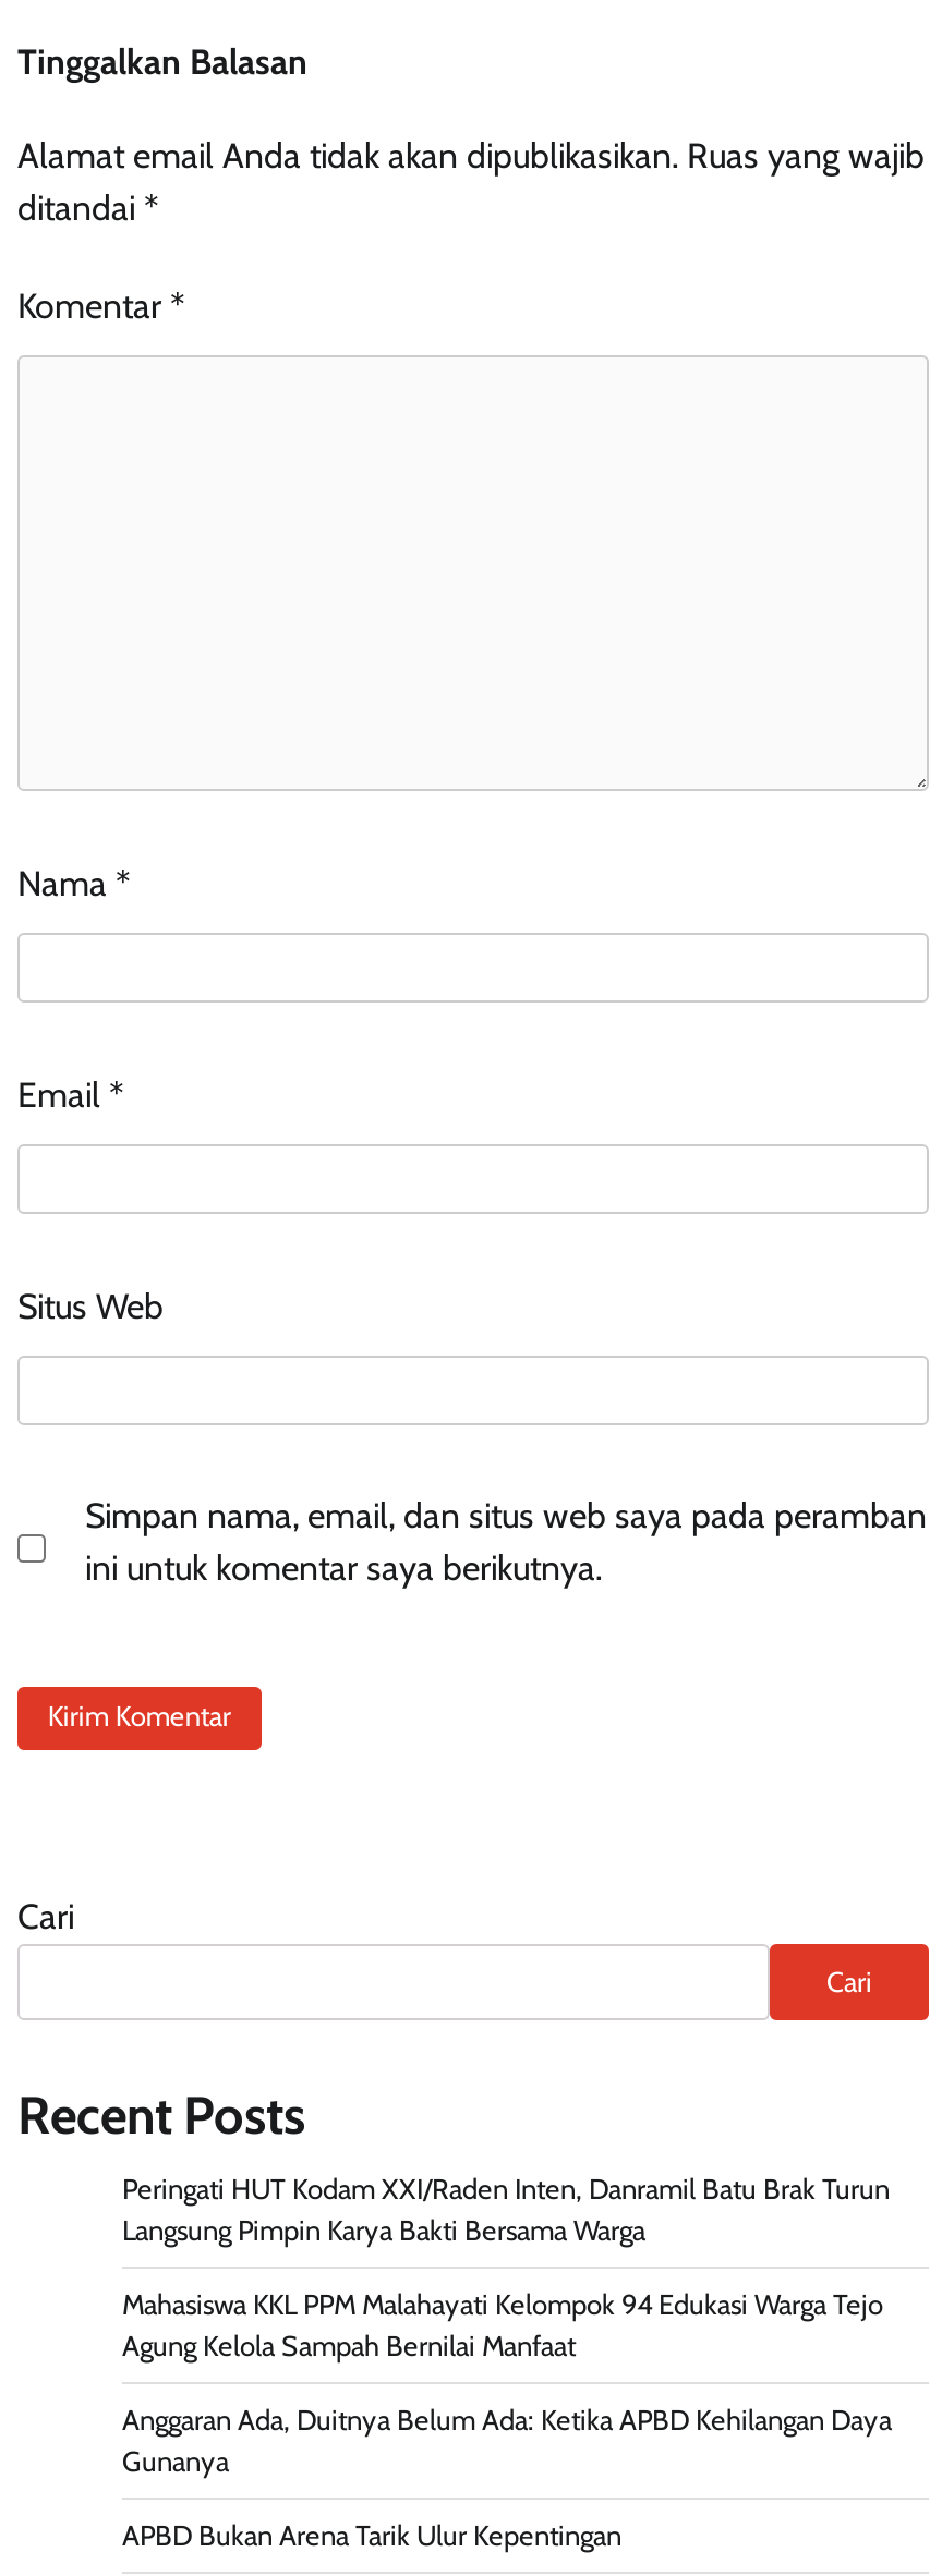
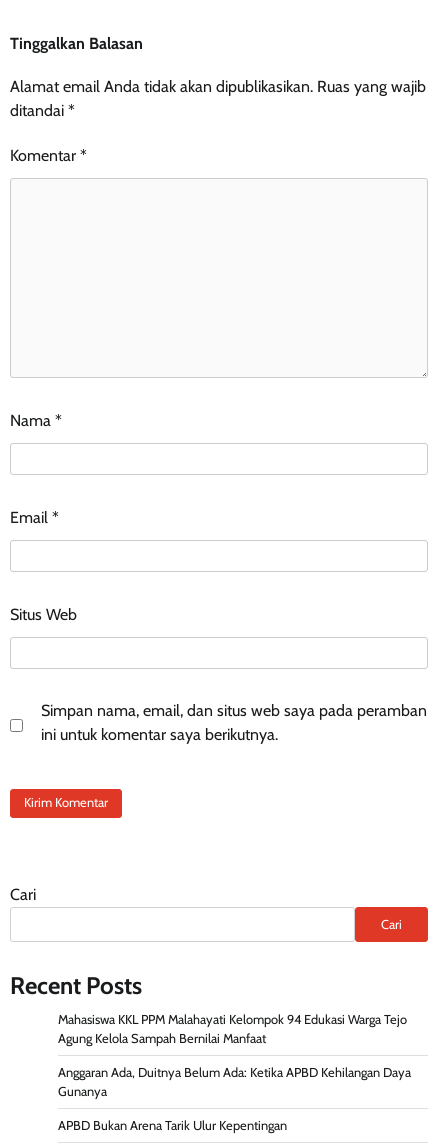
- Peringati HUT Kodam XXI/Raden Inten, Danramil Batu Brak Turun
- Langsung Pimpin Karya Bakti Bersama Warga
